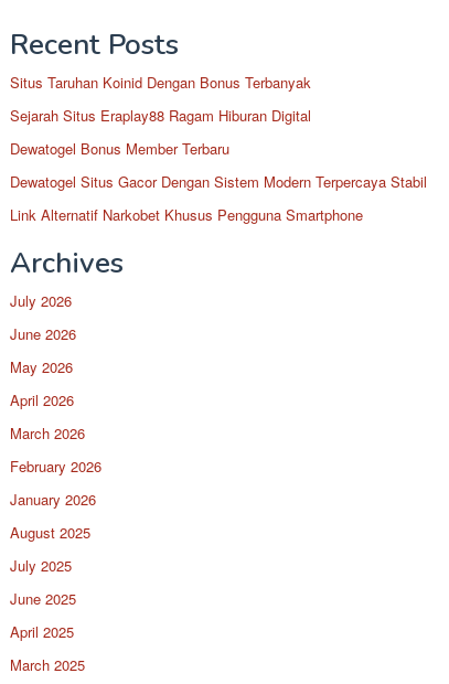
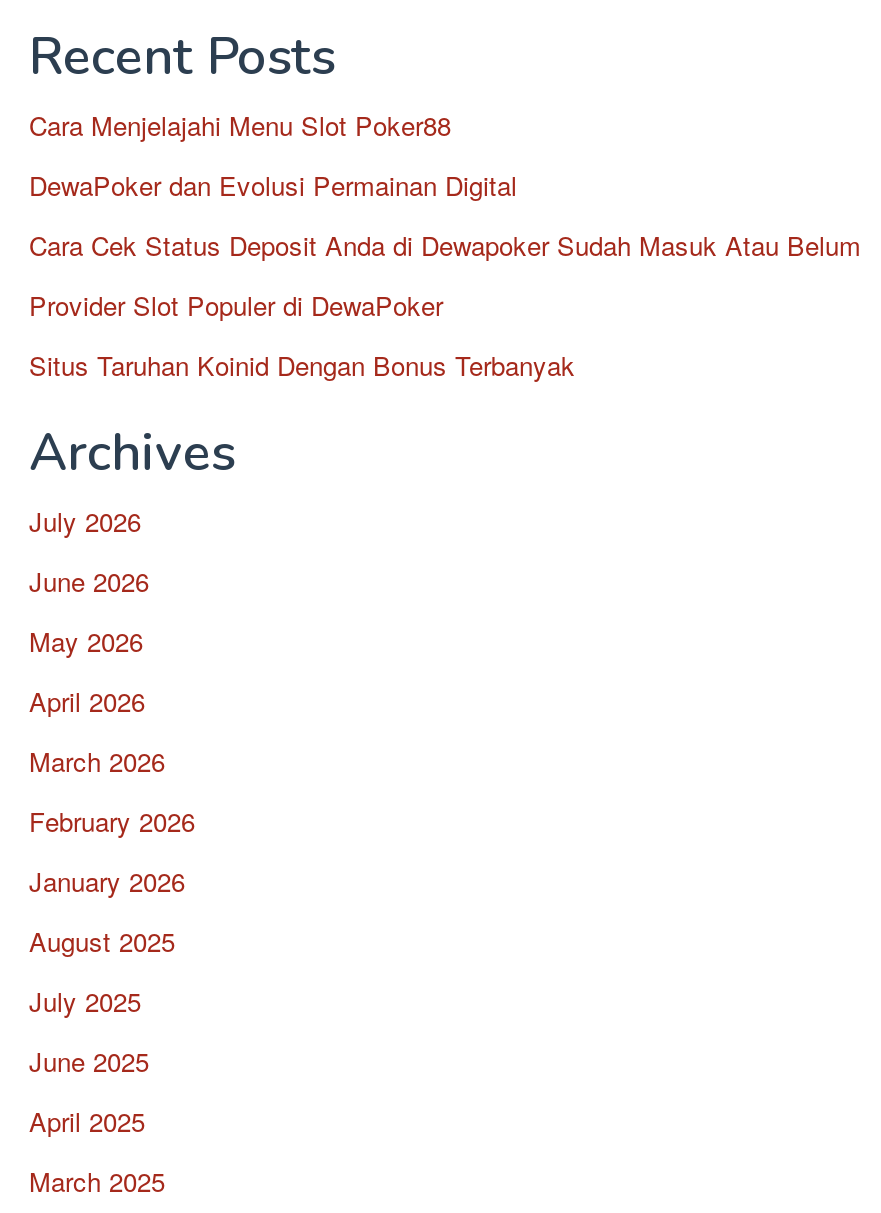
+ Cara Menjelajahi Menu Slot Poker88
+ DewaPoker dan Evolusi Permainan Digital
+ Cara Cek Status Deposit Anda di Dewapoker Sudah Masuk Atau Belum
+ Provider Slot Populer di DewaPoker

moved down: Situs Taruhan Koinid Dengan Bonus Terbanyak

- Sejarah Situs Eraplay88 Ragam Hiburan Digital
- Dewatogel Bonus Member Terbaru
- Dewatogel Situs Gacor Dengan Sistem Modern Terpercaya Stabil
- Link Alternatif Narkobet Khusus Pengguna Smartphone
